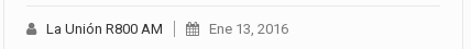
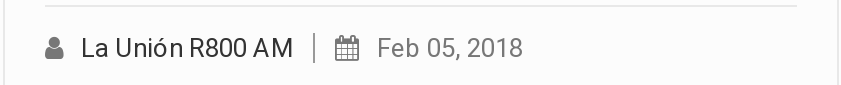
- Ene 13, 2016
+ Feb 05, 2018
